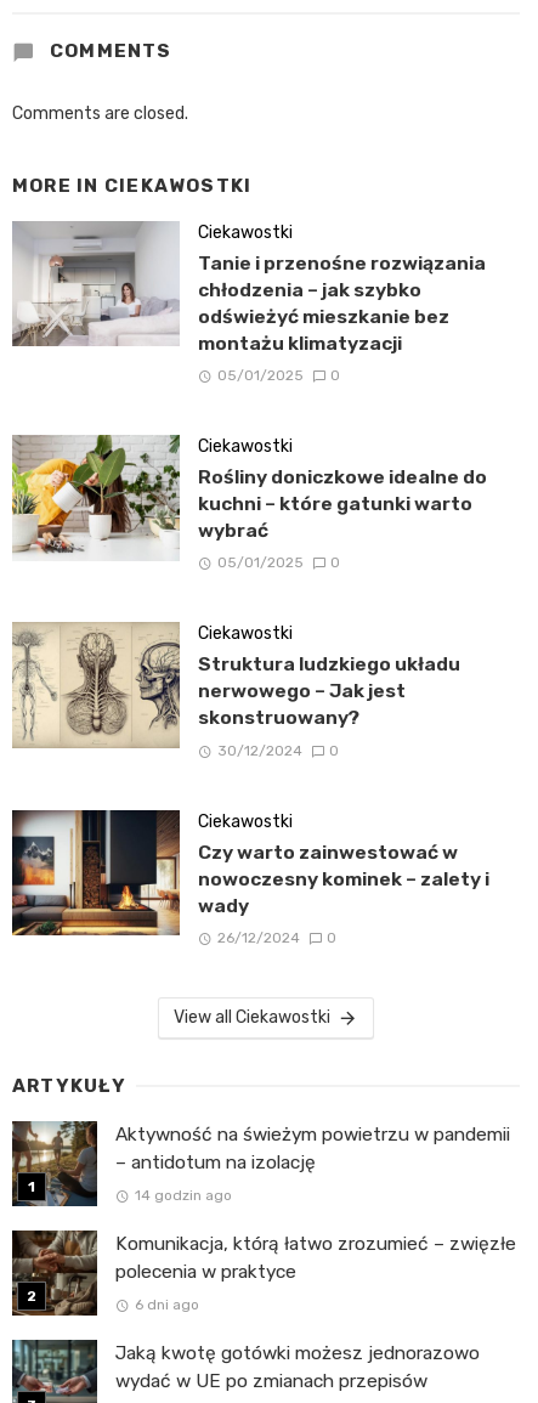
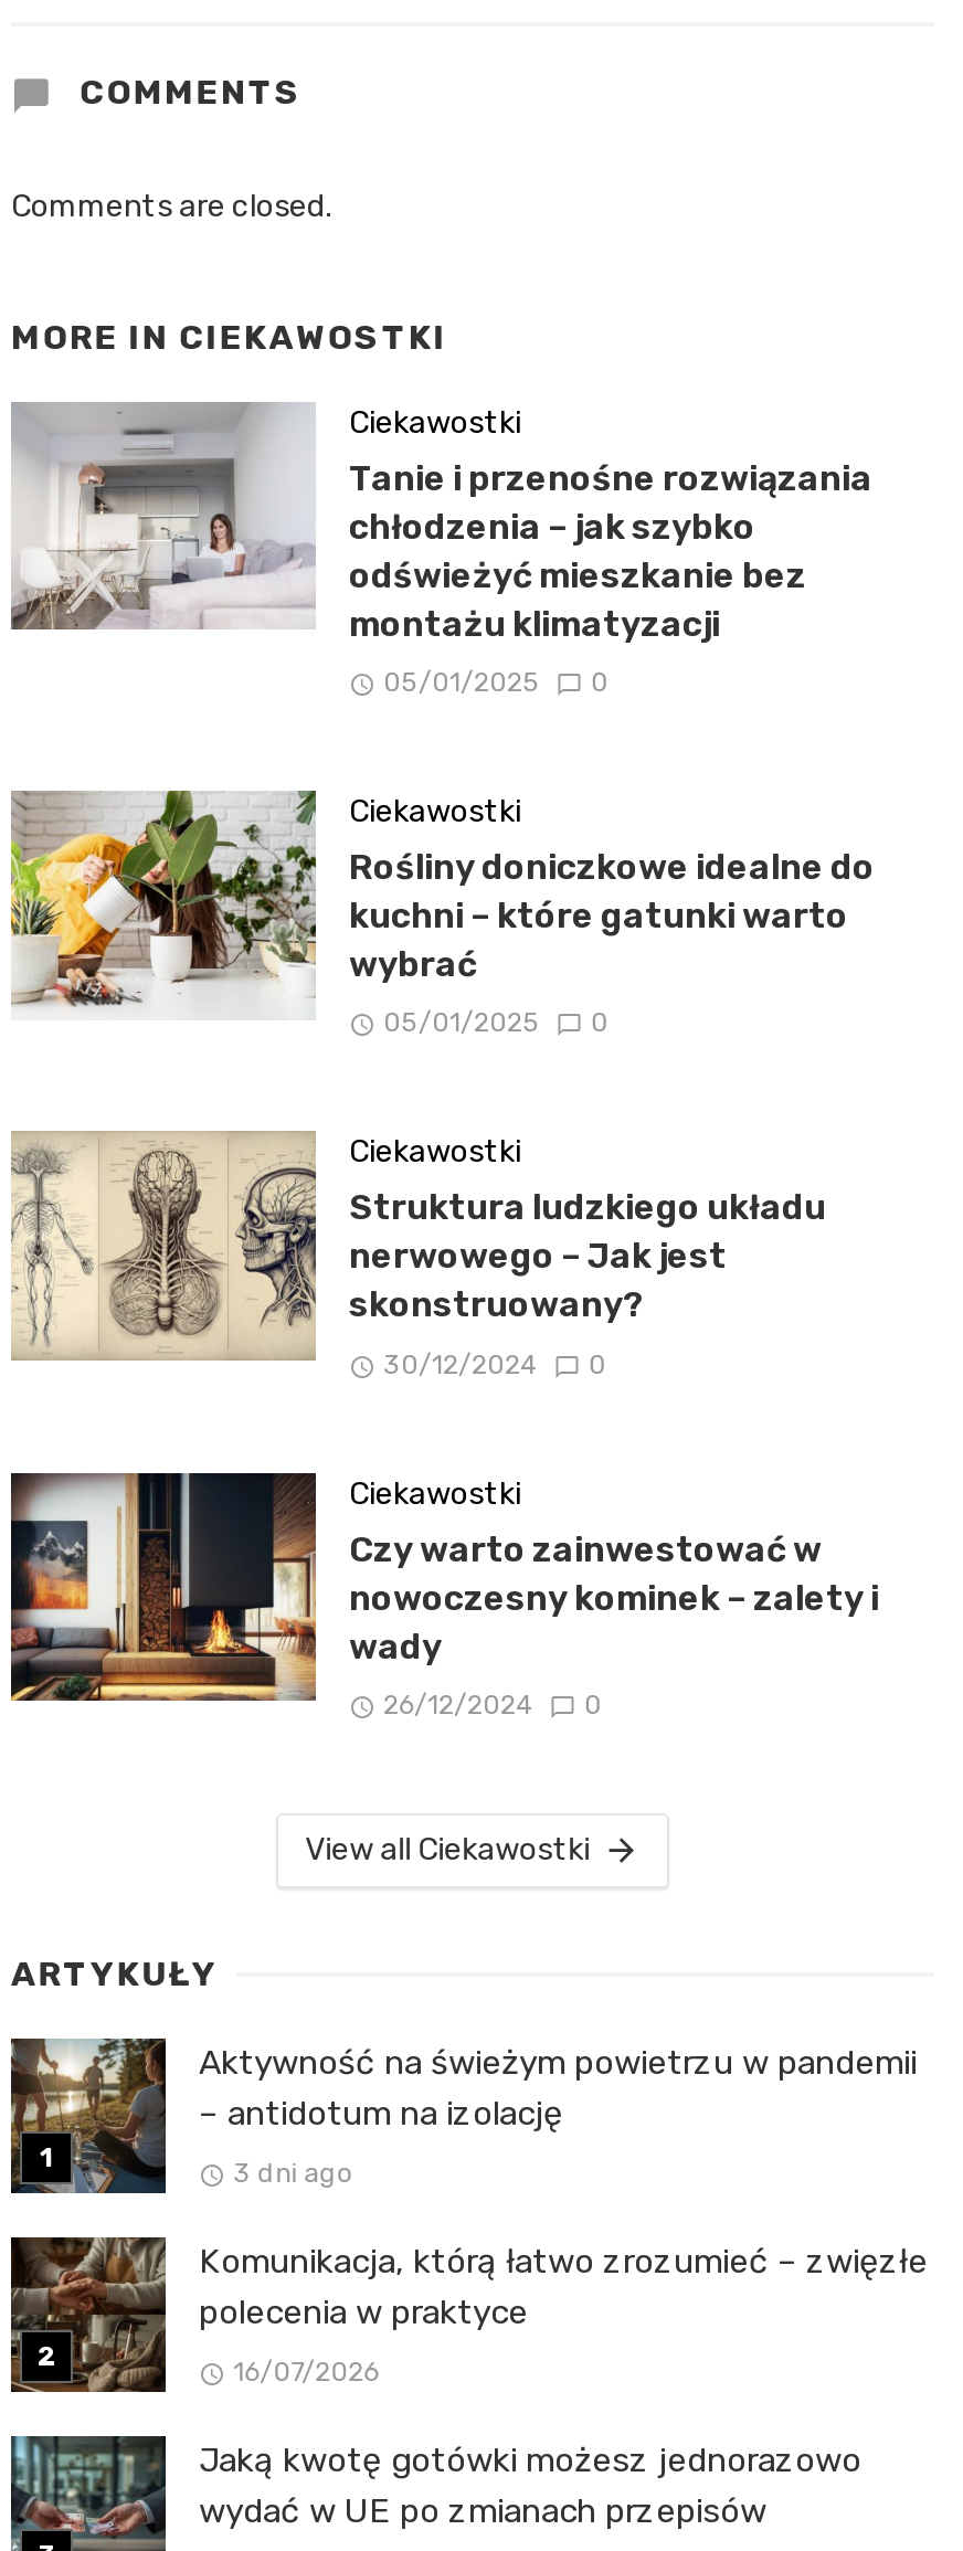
- 14 godzin ago
+ 3 dni ago

- 6 dni ago
+ 16/07/2026
